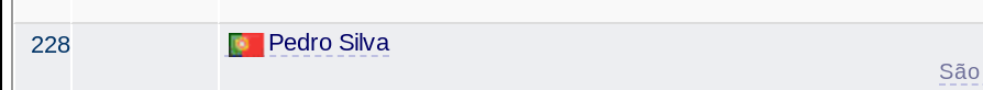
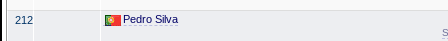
- 228
+ 212
